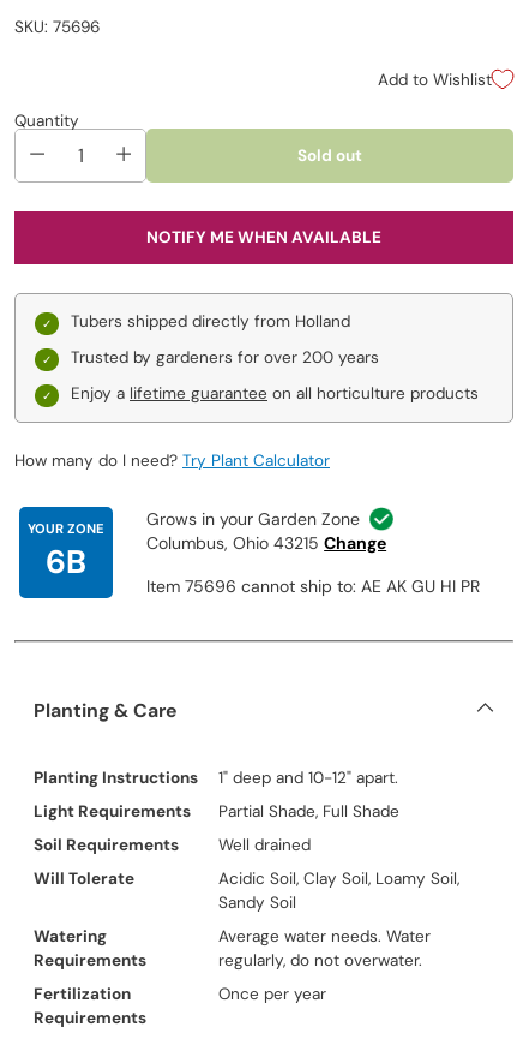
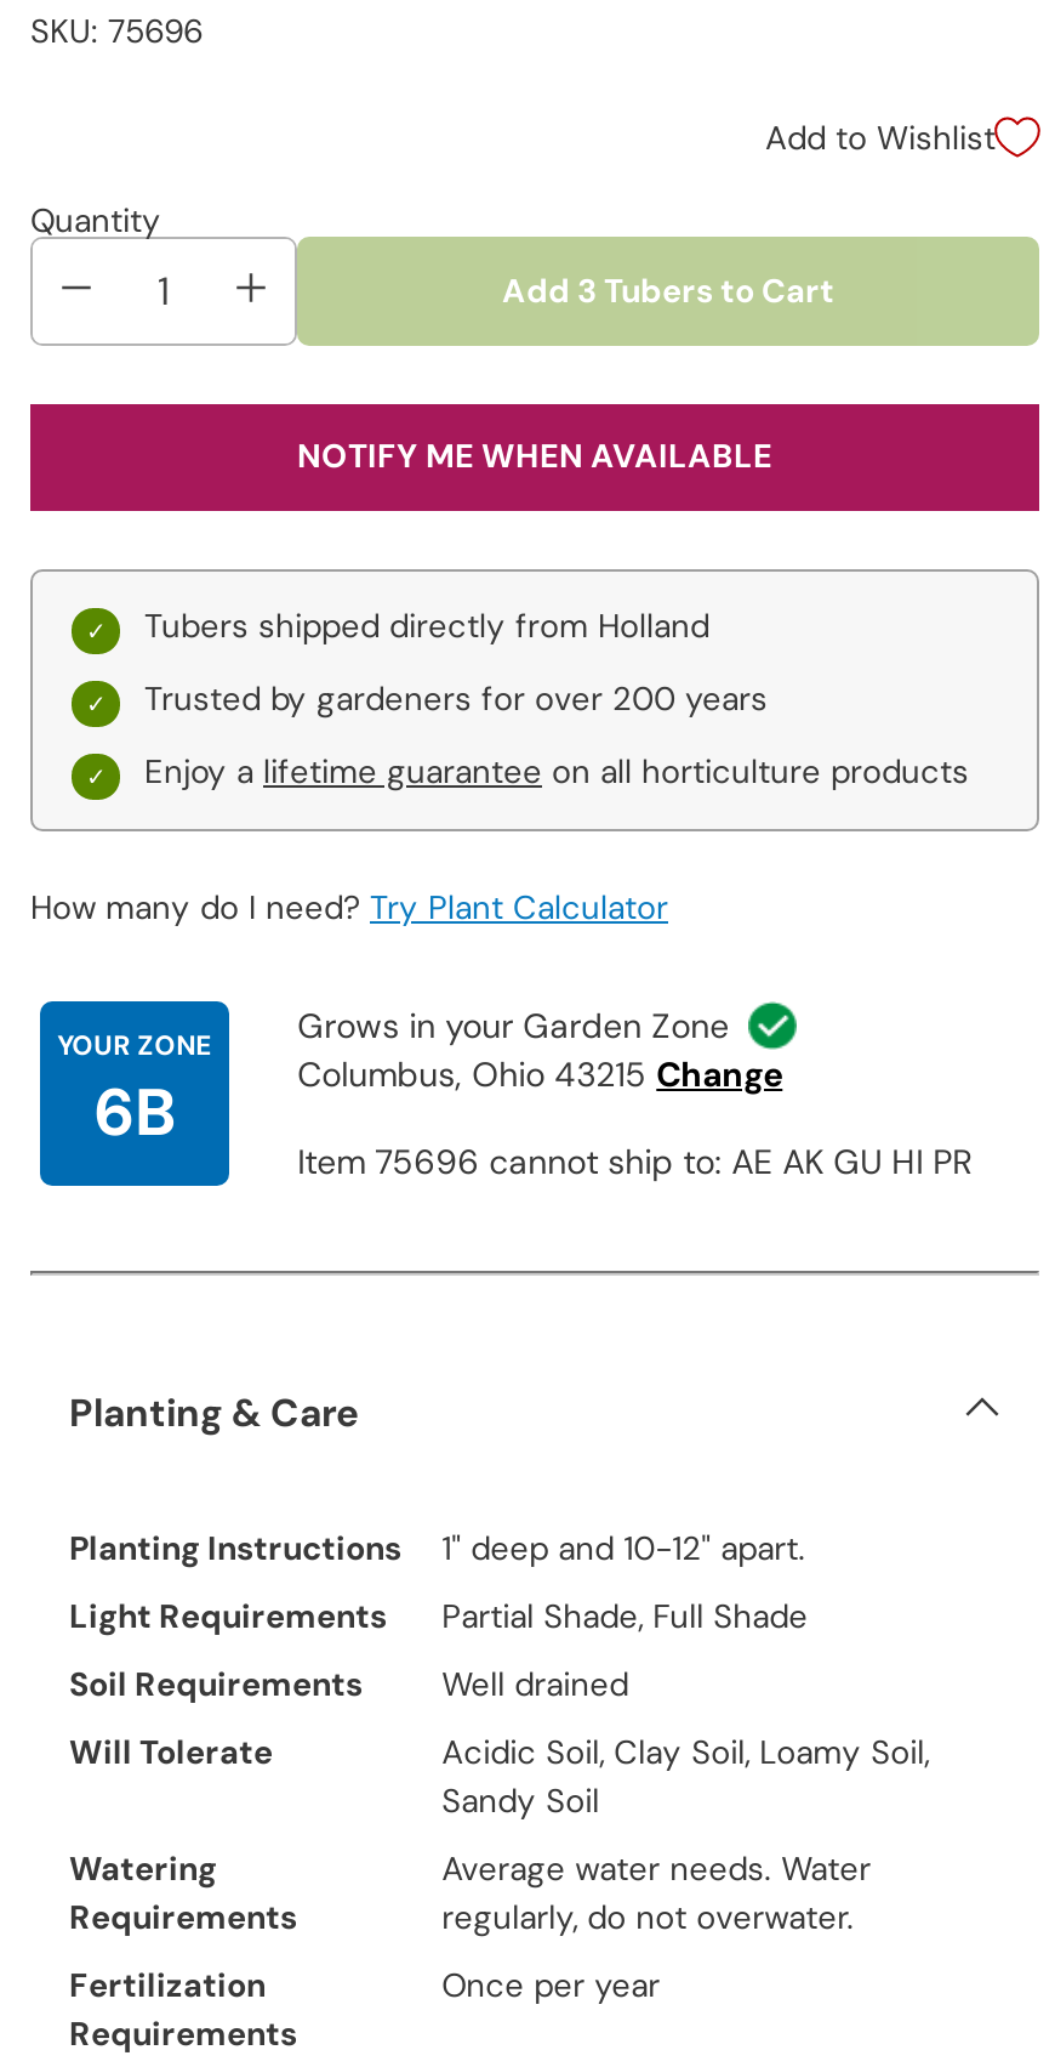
- Sold out
+ Add 3 Tubers to Cart
